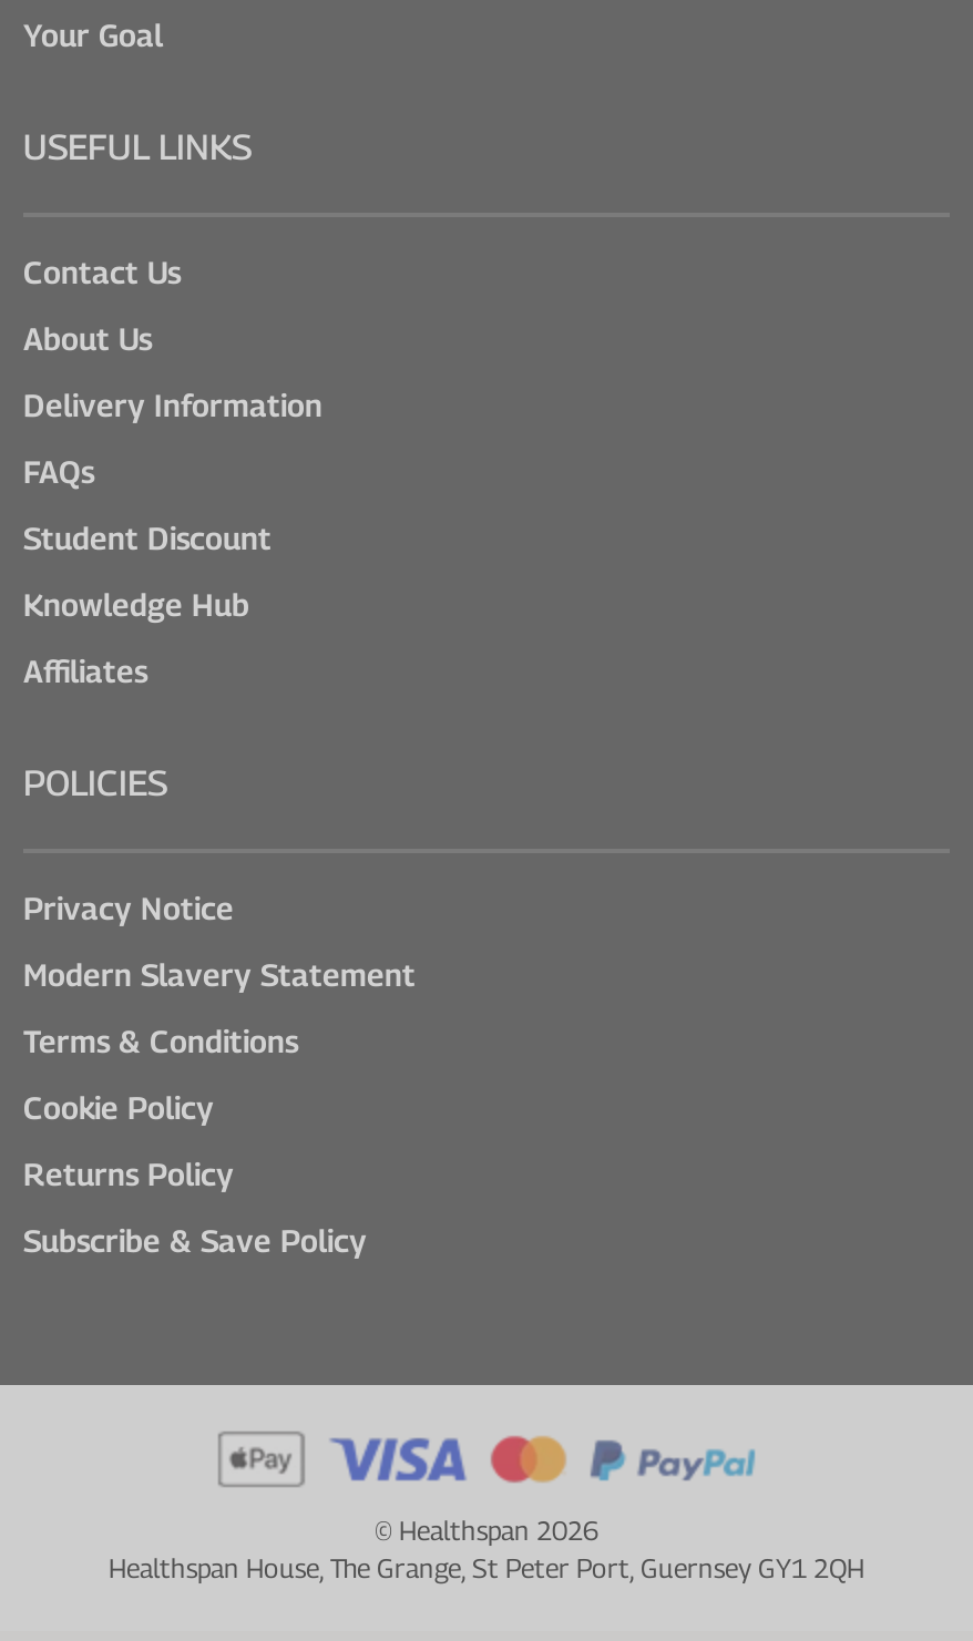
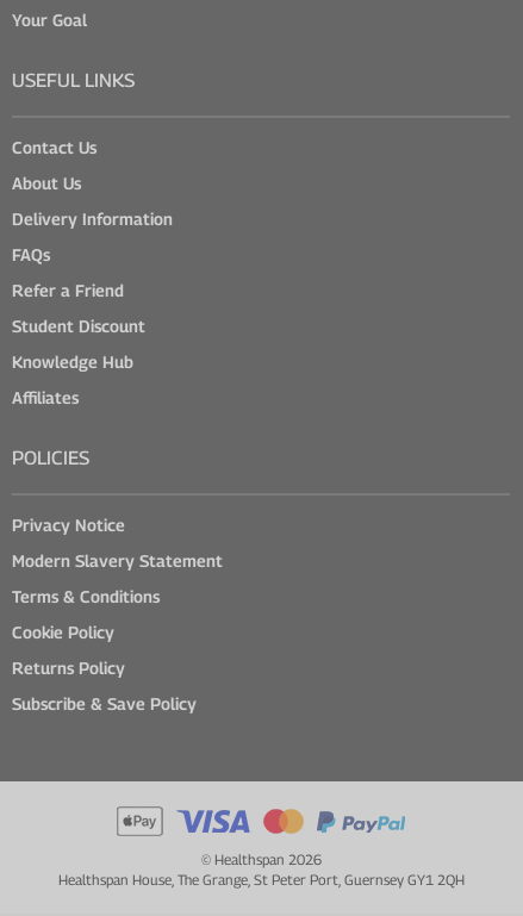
+ Refer a Friend
